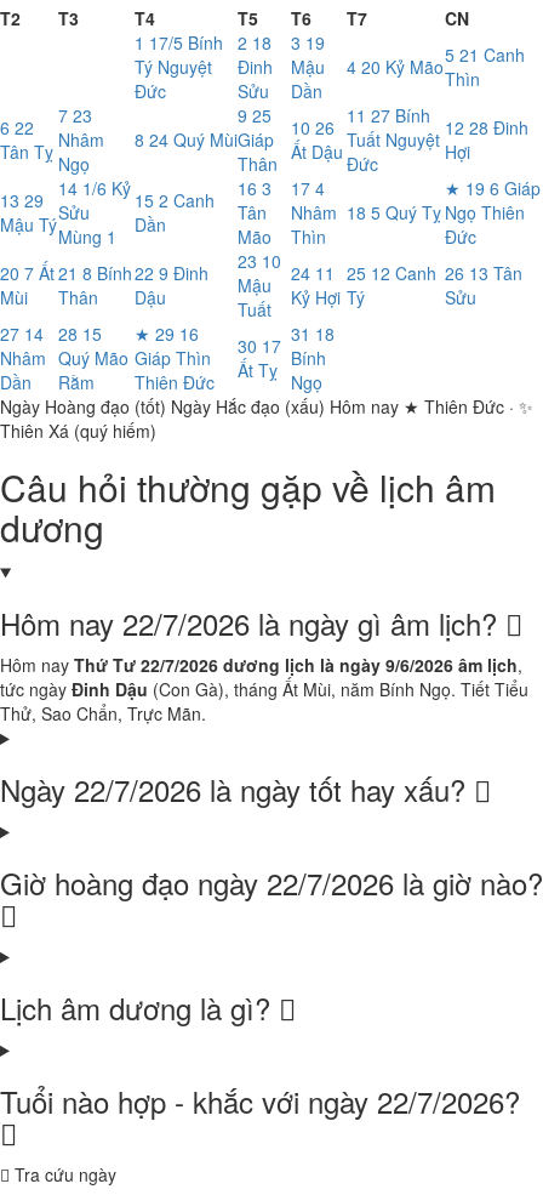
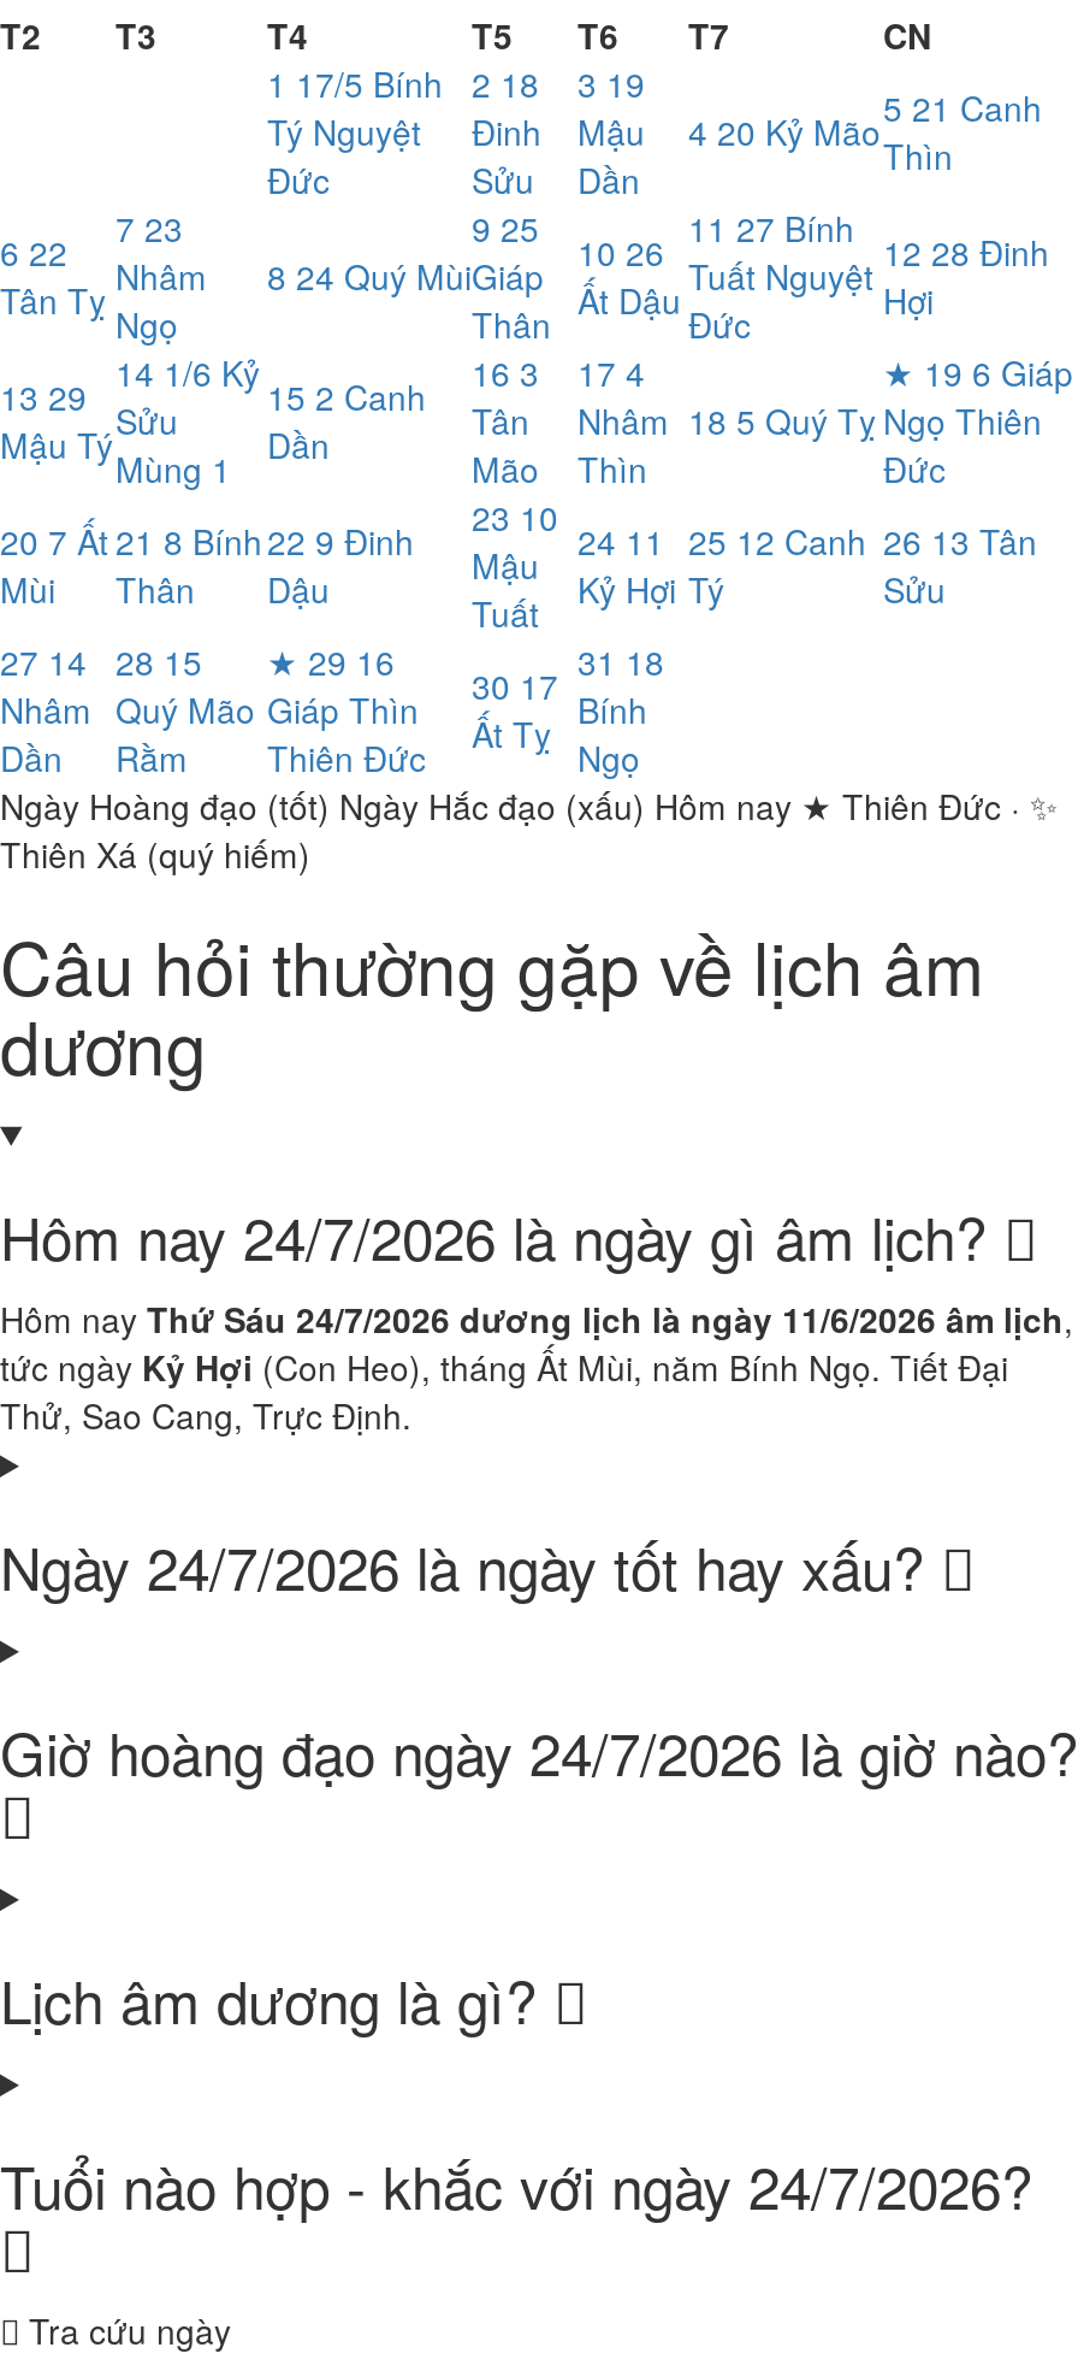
- Hôm nay 22/7/2026 là ngày gì âm lịch?
+ Hôm nay 24/7/2026 là ngày gì âm lịch?

- Hôm nay Thứ Tư 22/7/2026 dương lịch là ngày 9/6/2026 âm lịch,
+ Hôm nay Thứ Sáu 24/7/2026 dương lịch là ngày 11/6/2026 âm lịch,

- tức ngày Đinh Dậu (Con Gà), tháng Ất Mùi, năm Bính Ngọ. Tiết Tiểu
+ tức ngày Kỷ Hợi (Con Heo), tháng Ất Mùi, năm Bính Ngọ. Tiết Đại

- Thử, Sao Chẩn, Trực Mãn.
+ Thử, Sao Cang, Trực Định.

- Ngày 22/7/2026 là ngày tốt hay xấu?
+ Ngày 24/7/2026 là ngày tốt hay xấu?

- Giờ hoàng đạo ngày 22/7/2026 là giờ nào?
+ Giờ hoàng đạo ngày 24/7/2026 là giờ nào?

- Tuổi nào hợp - khắc với ngày 22/7/2026?
+ Tuổi nào hợp - khắc với ngày 24/7/2026?
